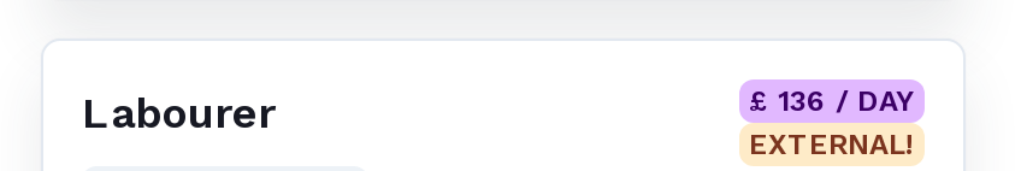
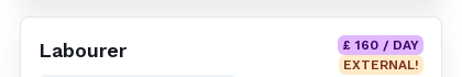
- £ 136 / DAY
+ £ 160 / DAY
